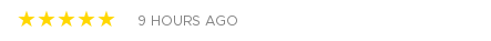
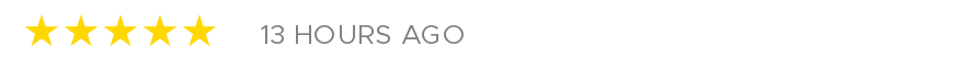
- 9 HOURS AGO
+ 13 HOURS AGO
